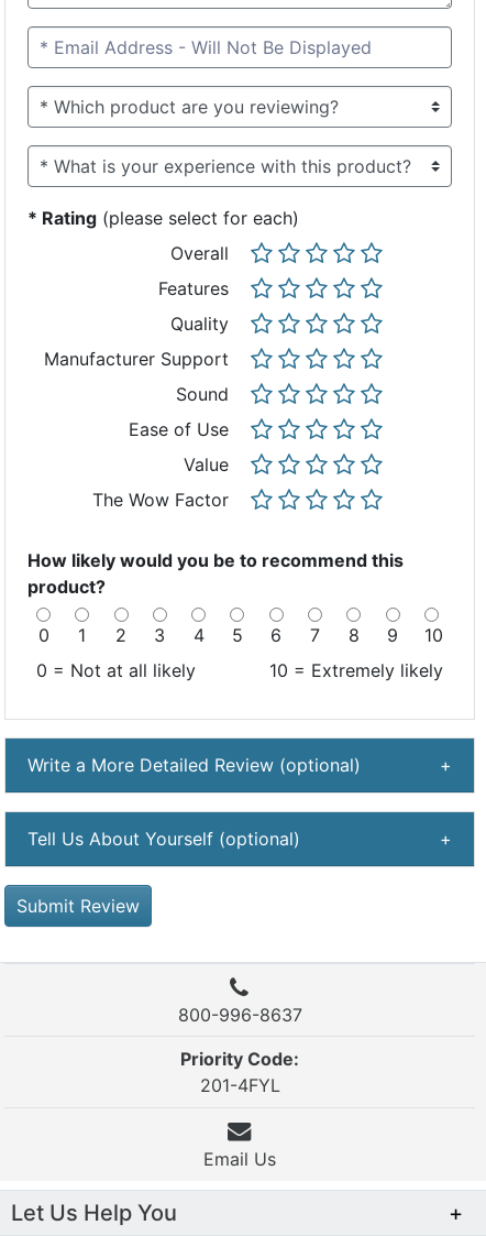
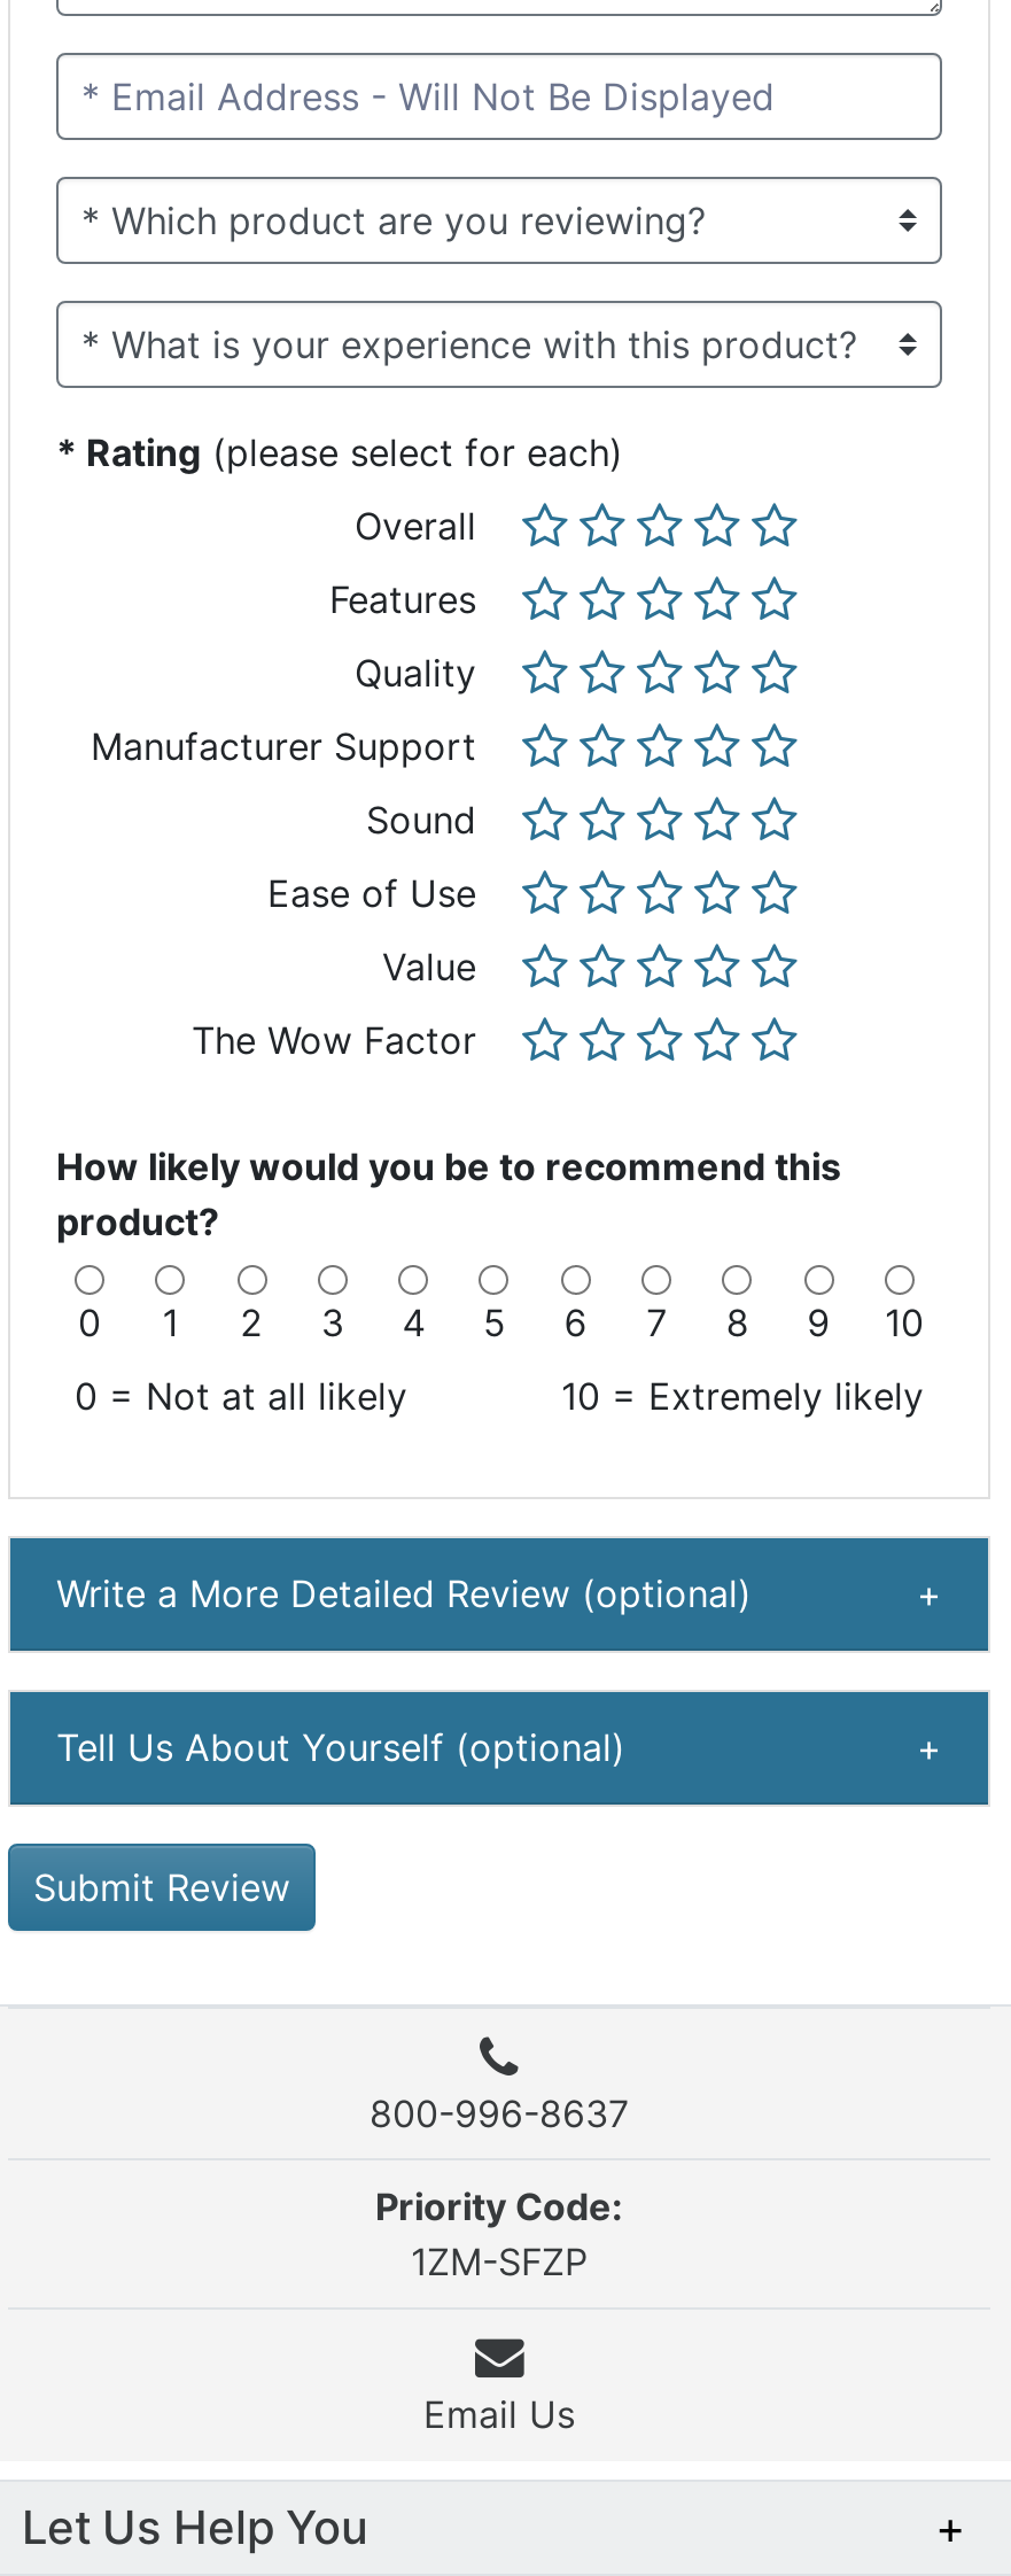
- 201-4FYL
+ 1ZM-SFZP
